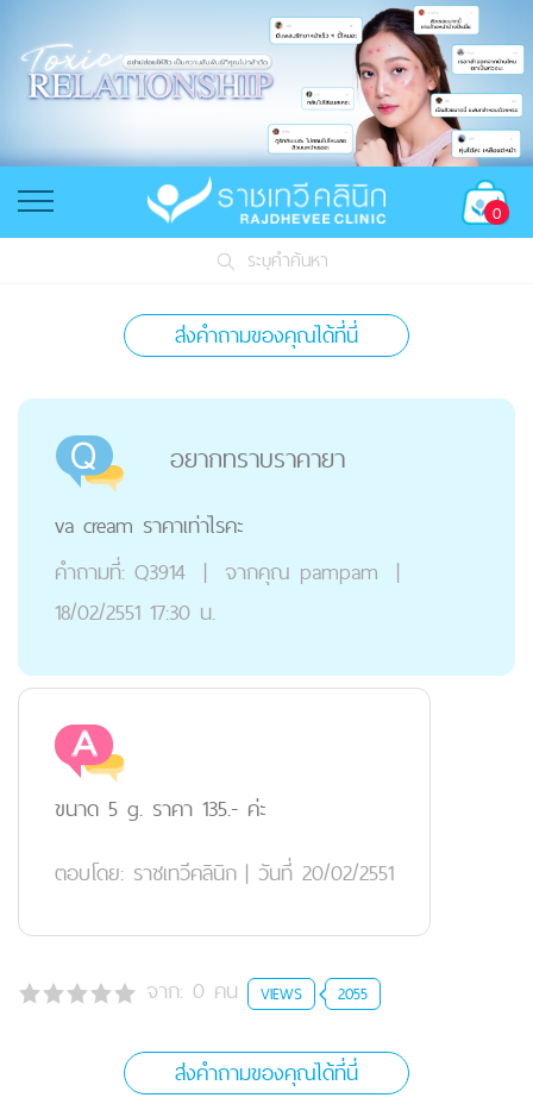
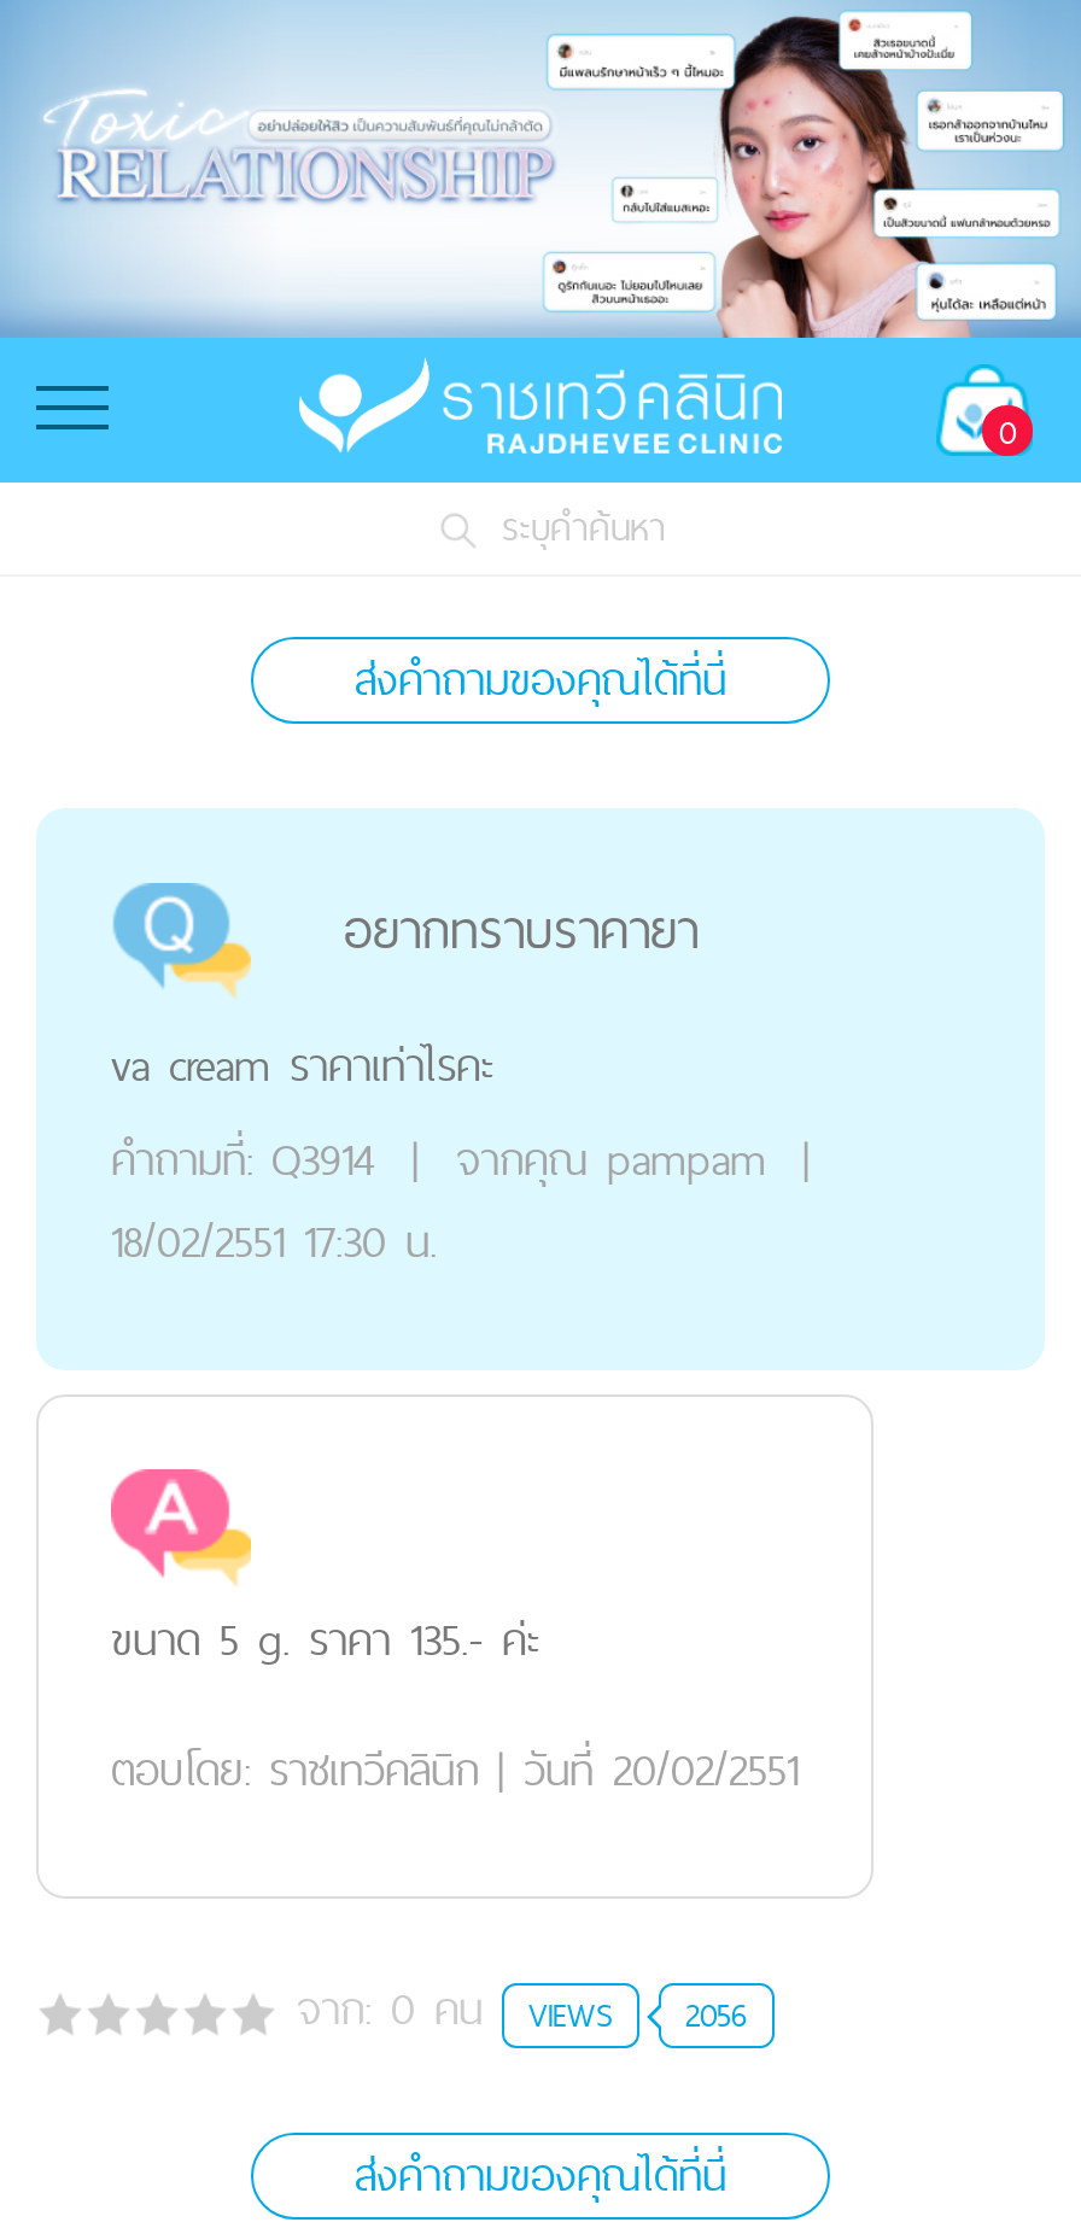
- จาก: 0คน VIEWS 2055
+ จาก: 0คน VIEWS 2056
